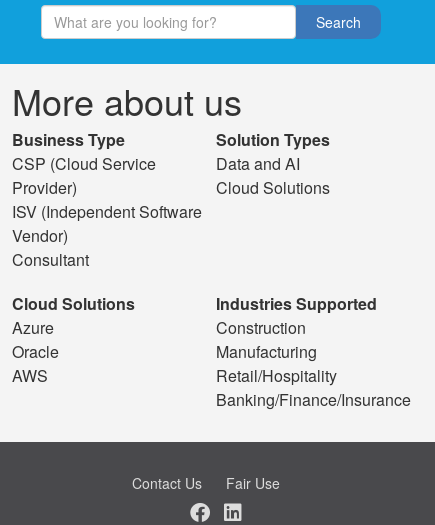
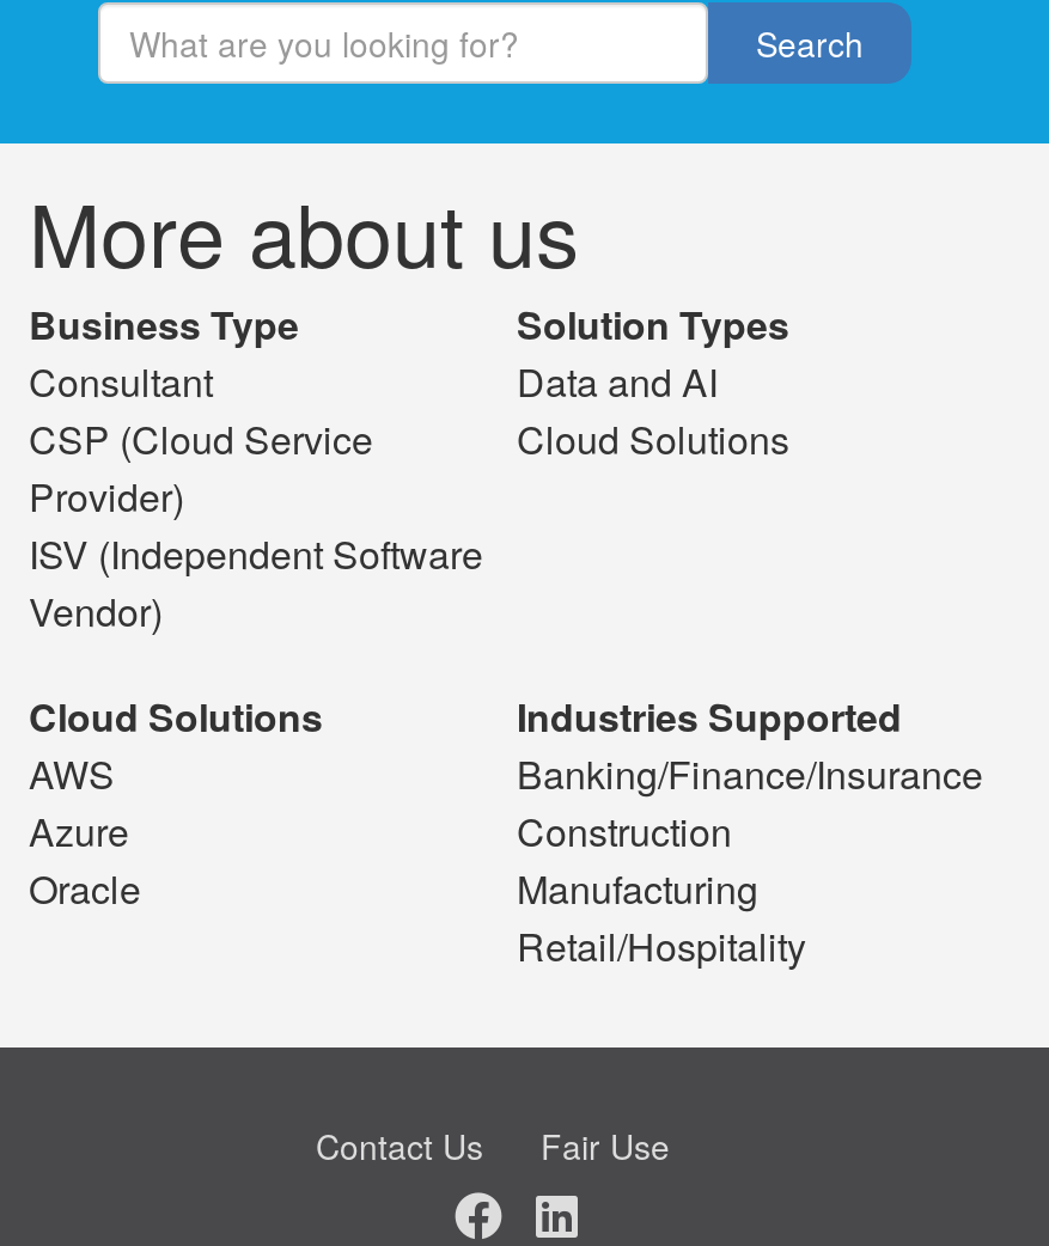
moved down: CSP (Cloud Service | Provider) | ISV (Independent Software | Vendor)

moved up: Consultant

moved down: Azure | Oracle

moved down: Construction | Manufacturing | Retail/Hospitality

moved up: AWS

moved up: Banking/Finance/Insurance
